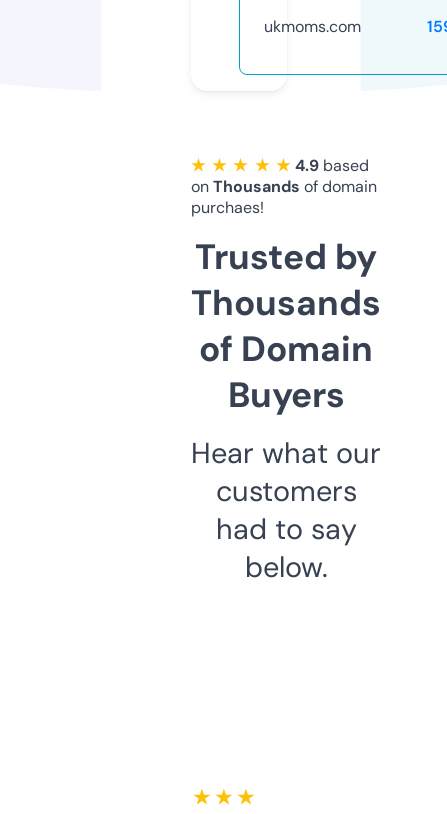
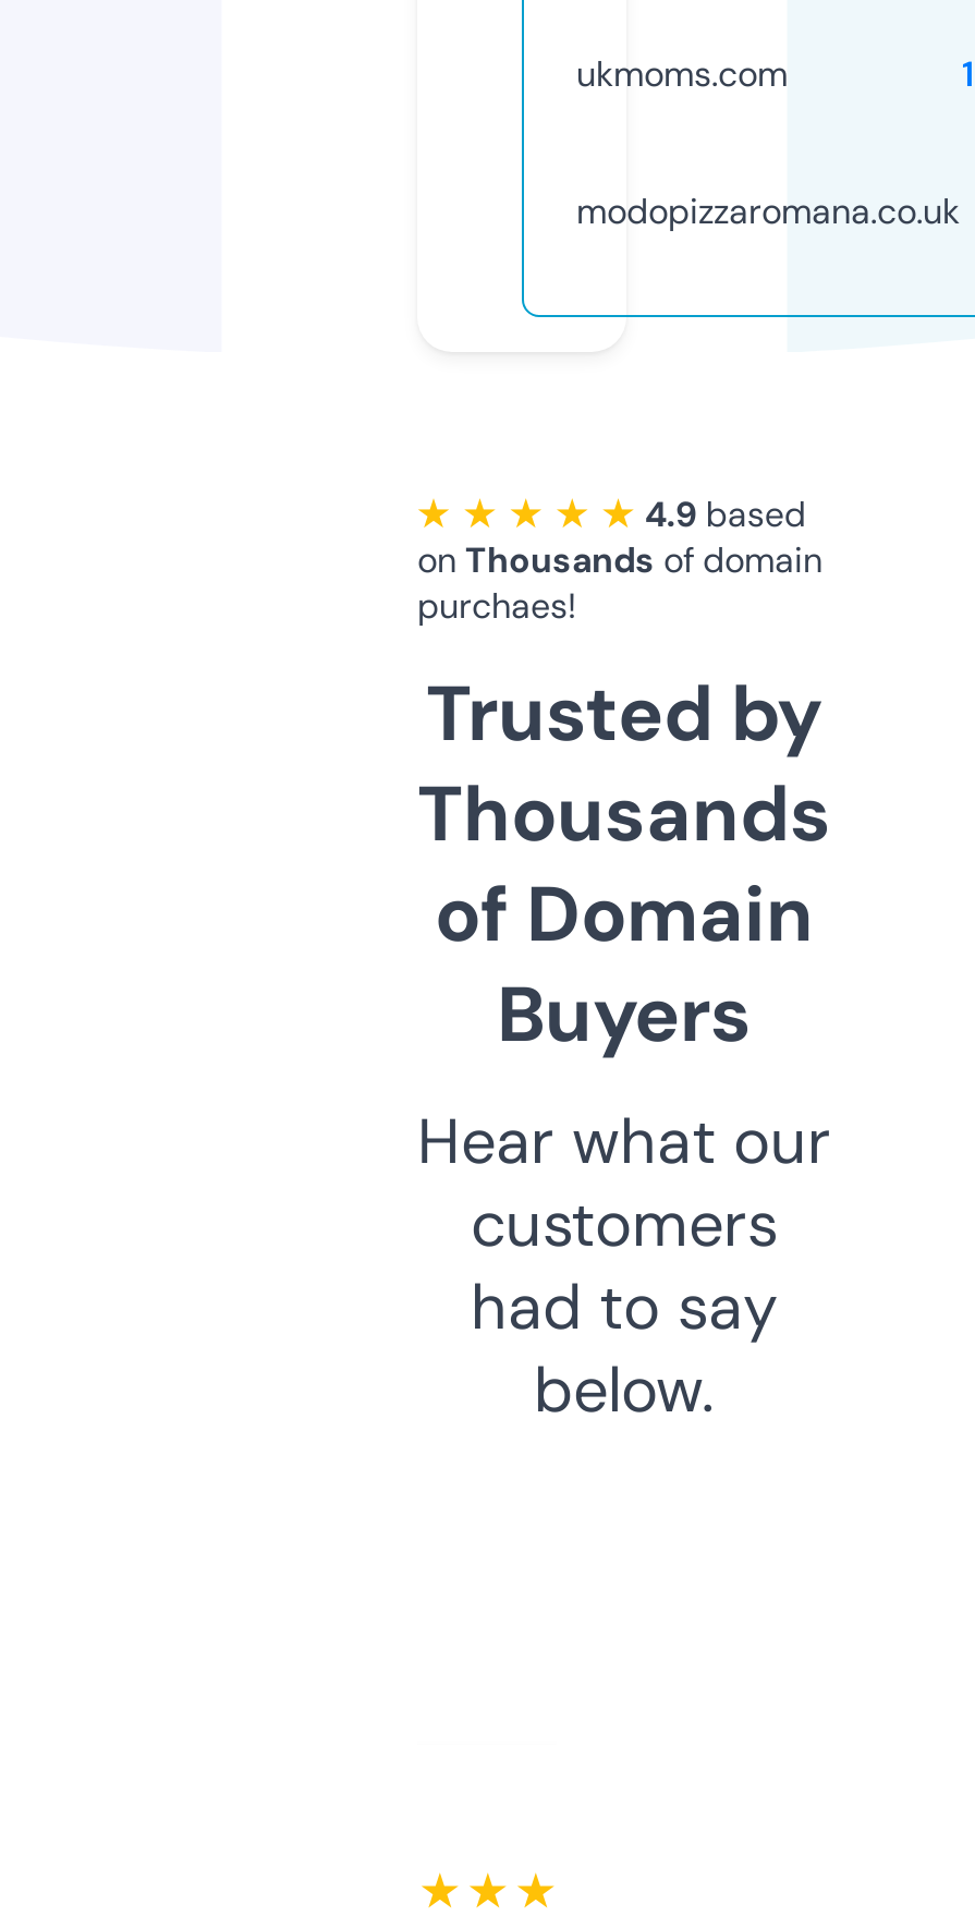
+ modopizzaromana.co.uk
